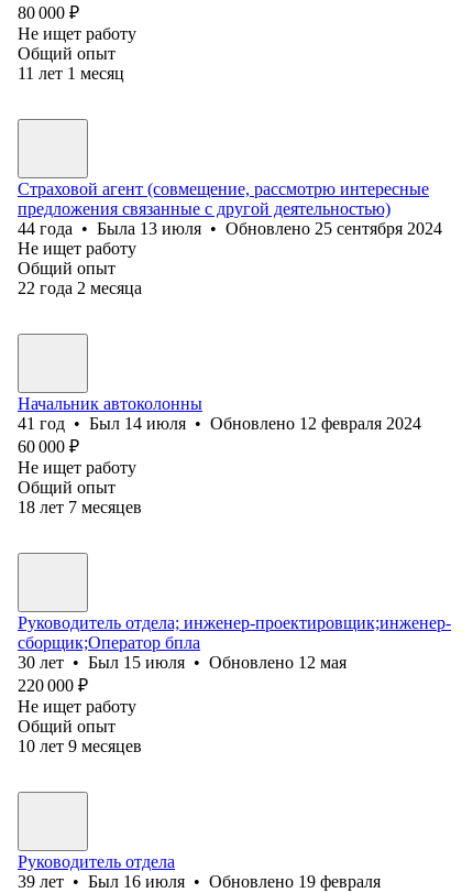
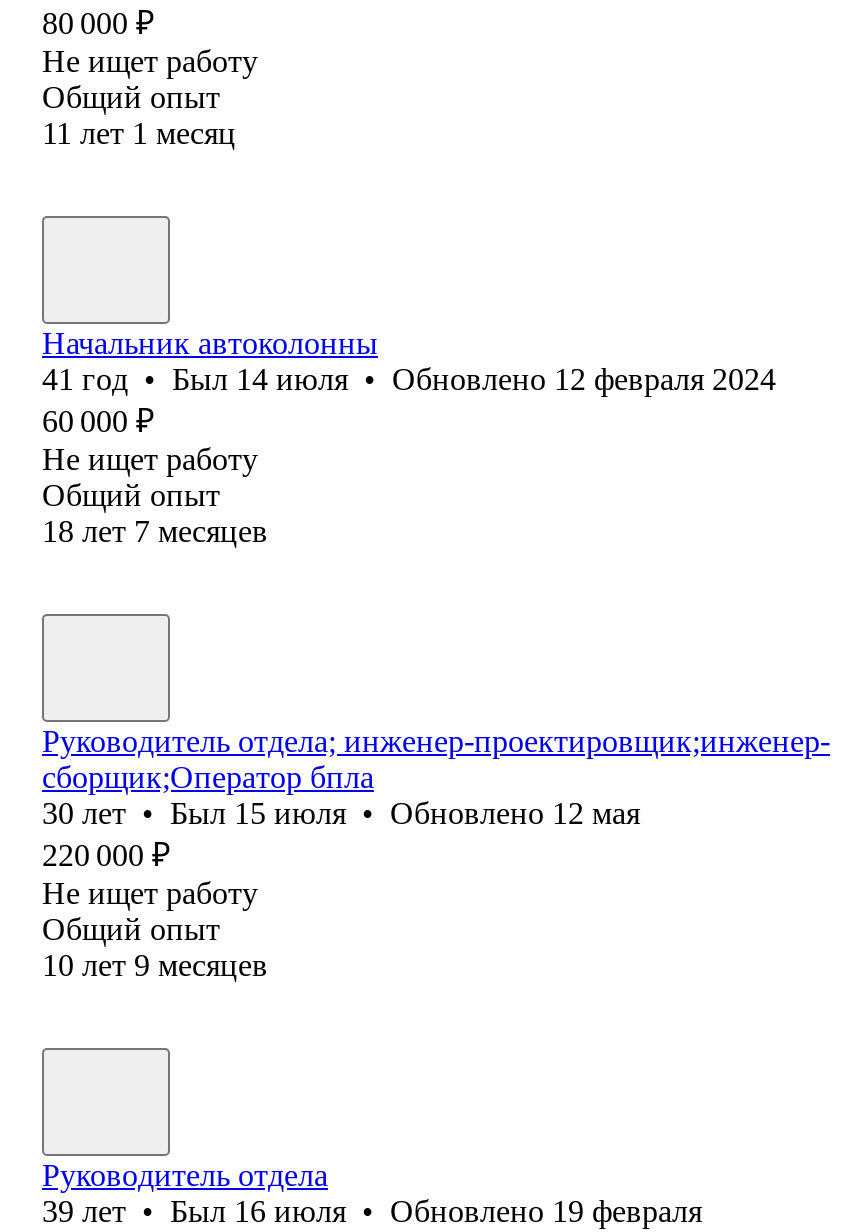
- Страховой агент (совмещение, рассмотрю интересные
- предложения связанные с другой деятельностью)
- 44 года • Была 13 июля • Обновлено 25 сентября 2024
- Не ищет работу
- Общий опыт
- 22 года 2 месяца
